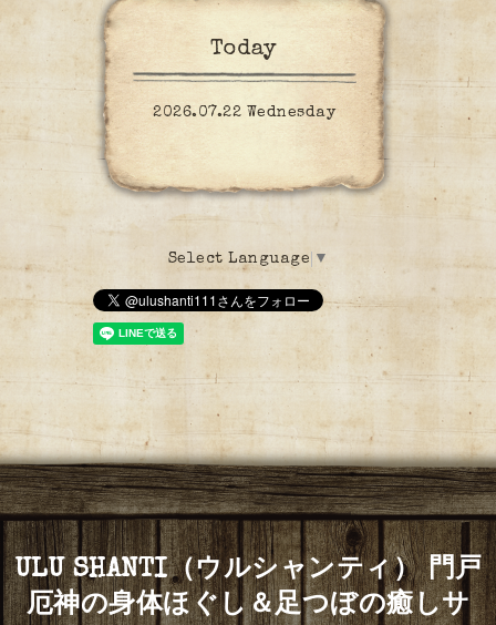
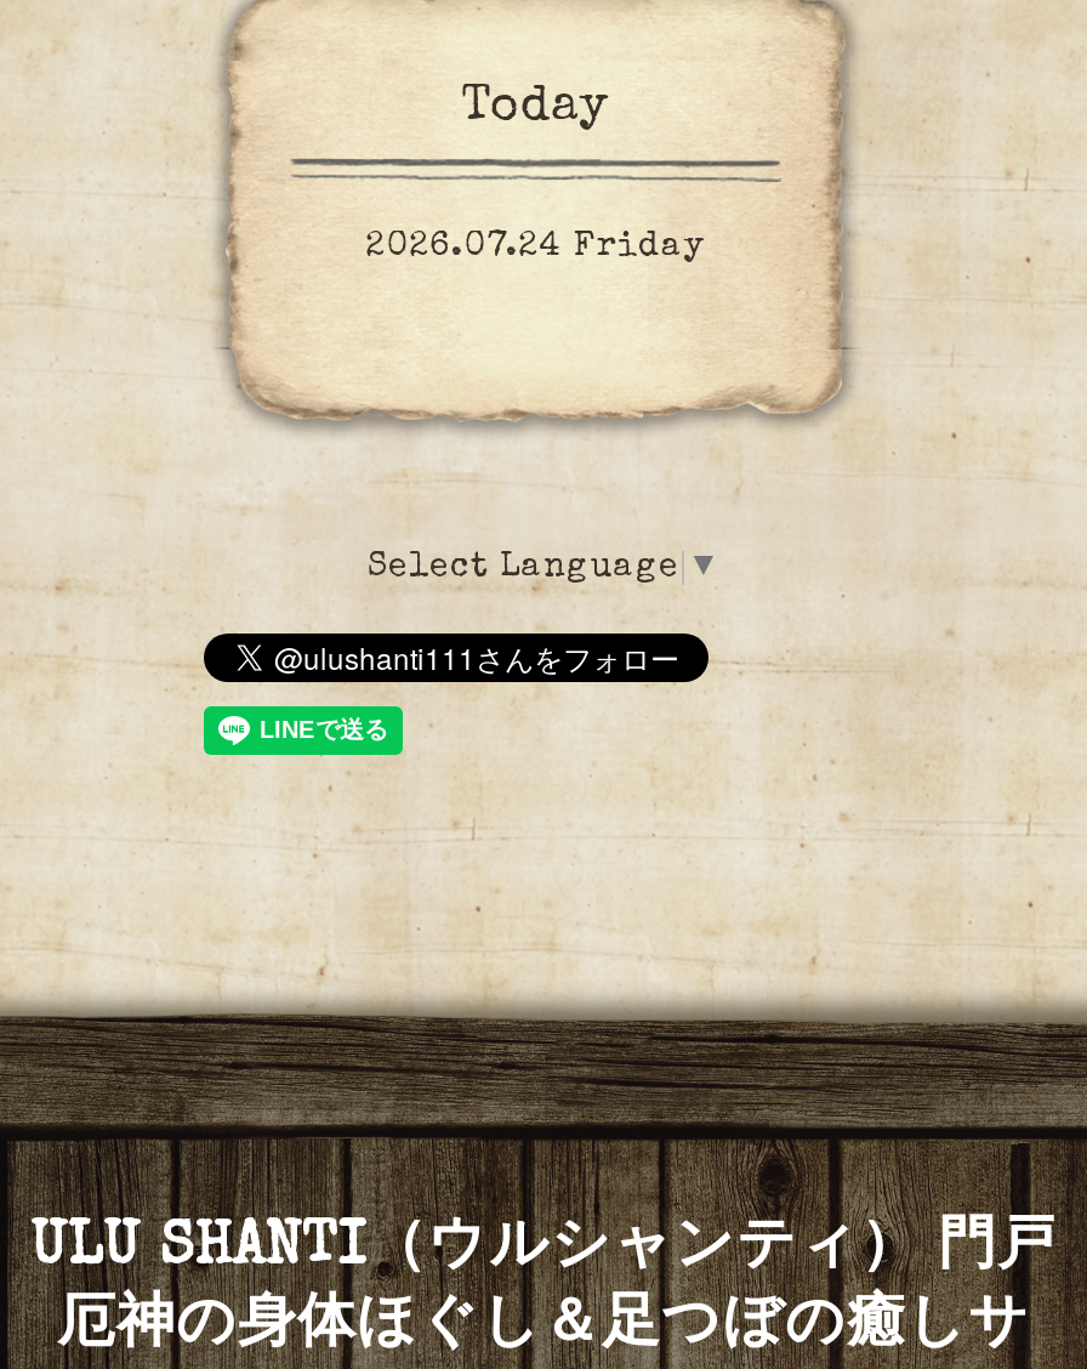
- 2026.07.22 Wednesday
+ 2026.07.24 Friday
